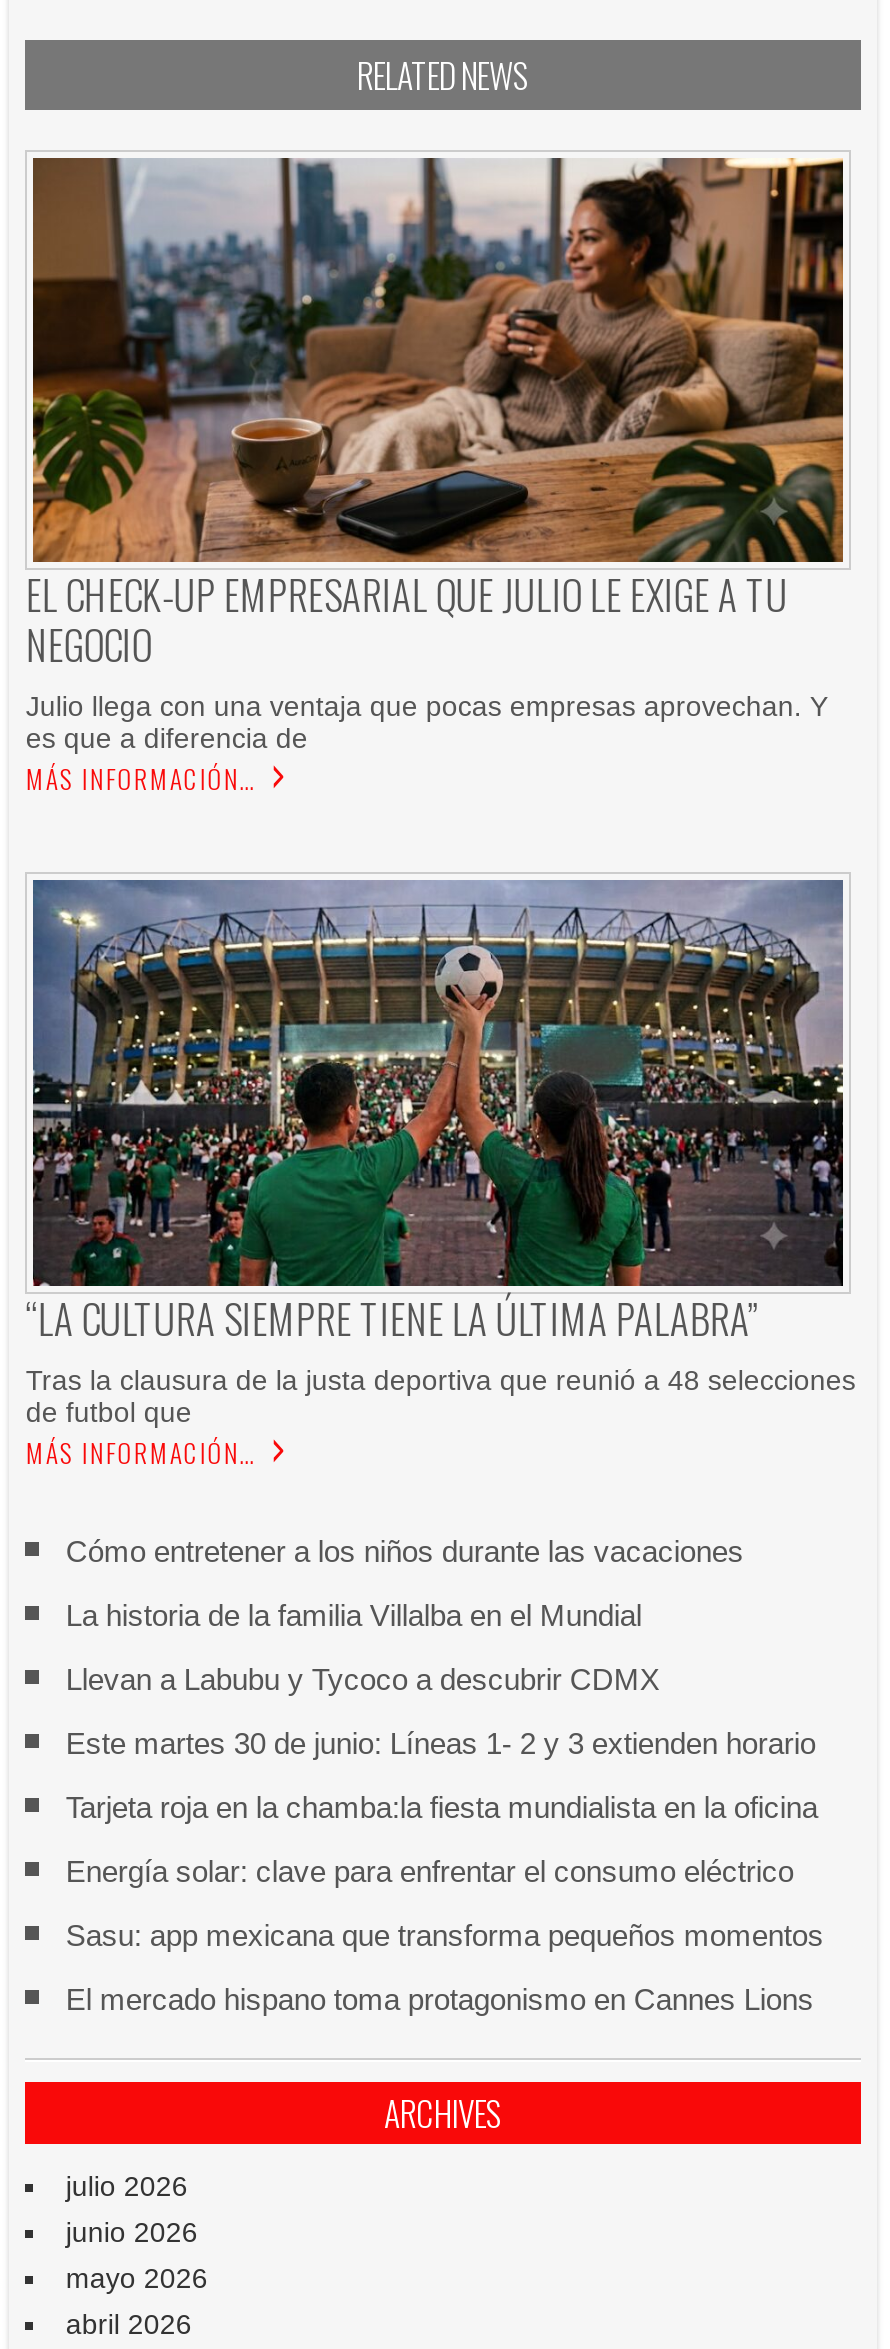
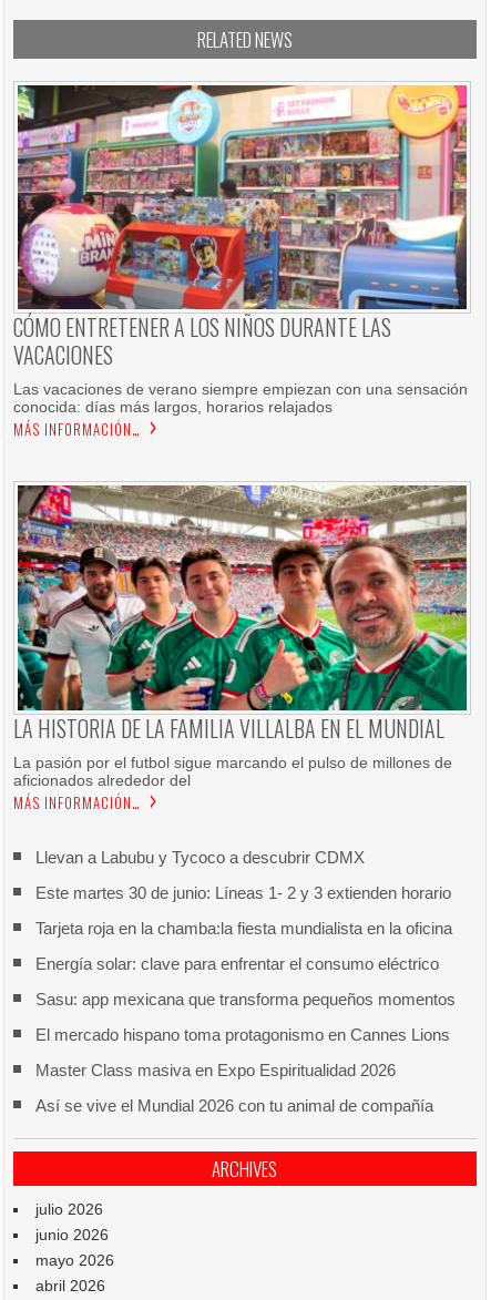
- [image]
- EL CHECK-UP EMPRESARIAL QUE JULIO LE EXIGE A TU
- NEGOCIO
- Julio llega con una ventaja que pocas empresas aprovechan. Y
- es que a diferencia de
+ [image]
+ CÓMO ENTRETENER A LOS NIÑOS DURANTE LAS
+ VACACIONES
+ Las vacaciones de verano siempre empiezan con una sensación
+ conocida: días más largos, horarios relajados

- [image]
- “LA CULTURA SIEMPRE TIENE LA ÚLTIMA PALABRA”
- Tras la clausura de la justa deportiva que reunió a 48 selecciones
- de futbol que
+ [image]
+ LA HISTORIA DE LA FAMILIA VILLALBA EN EL MUNDIAL
+ La pasión por el futbol sigue marcando el pulso de millones de
+ aficionados alrededor del

- Cómo entretener a los niños durante las vacaciones
- La historia de la familia Villalba en el Mundial

moved up: Llevan a Labubu y Tycoco a descubrir CDMX | Este martes 30 de junio: Líneas 1- 2 y 3 extienden horario | Tarjeta roja en la chamba:la fiesta mundialista en la oficina | Energía solar: clave para enfrentar el consumo eléctrico | Sasu: app mexicana que transforma pequeños momentos | El mercado hispano toma protagonismo en Cannes Lions

+ Master Class masiva en Expo Espiritualidad 2026
+ Así se vive el Mundial 2026 con tu animal de compañía
